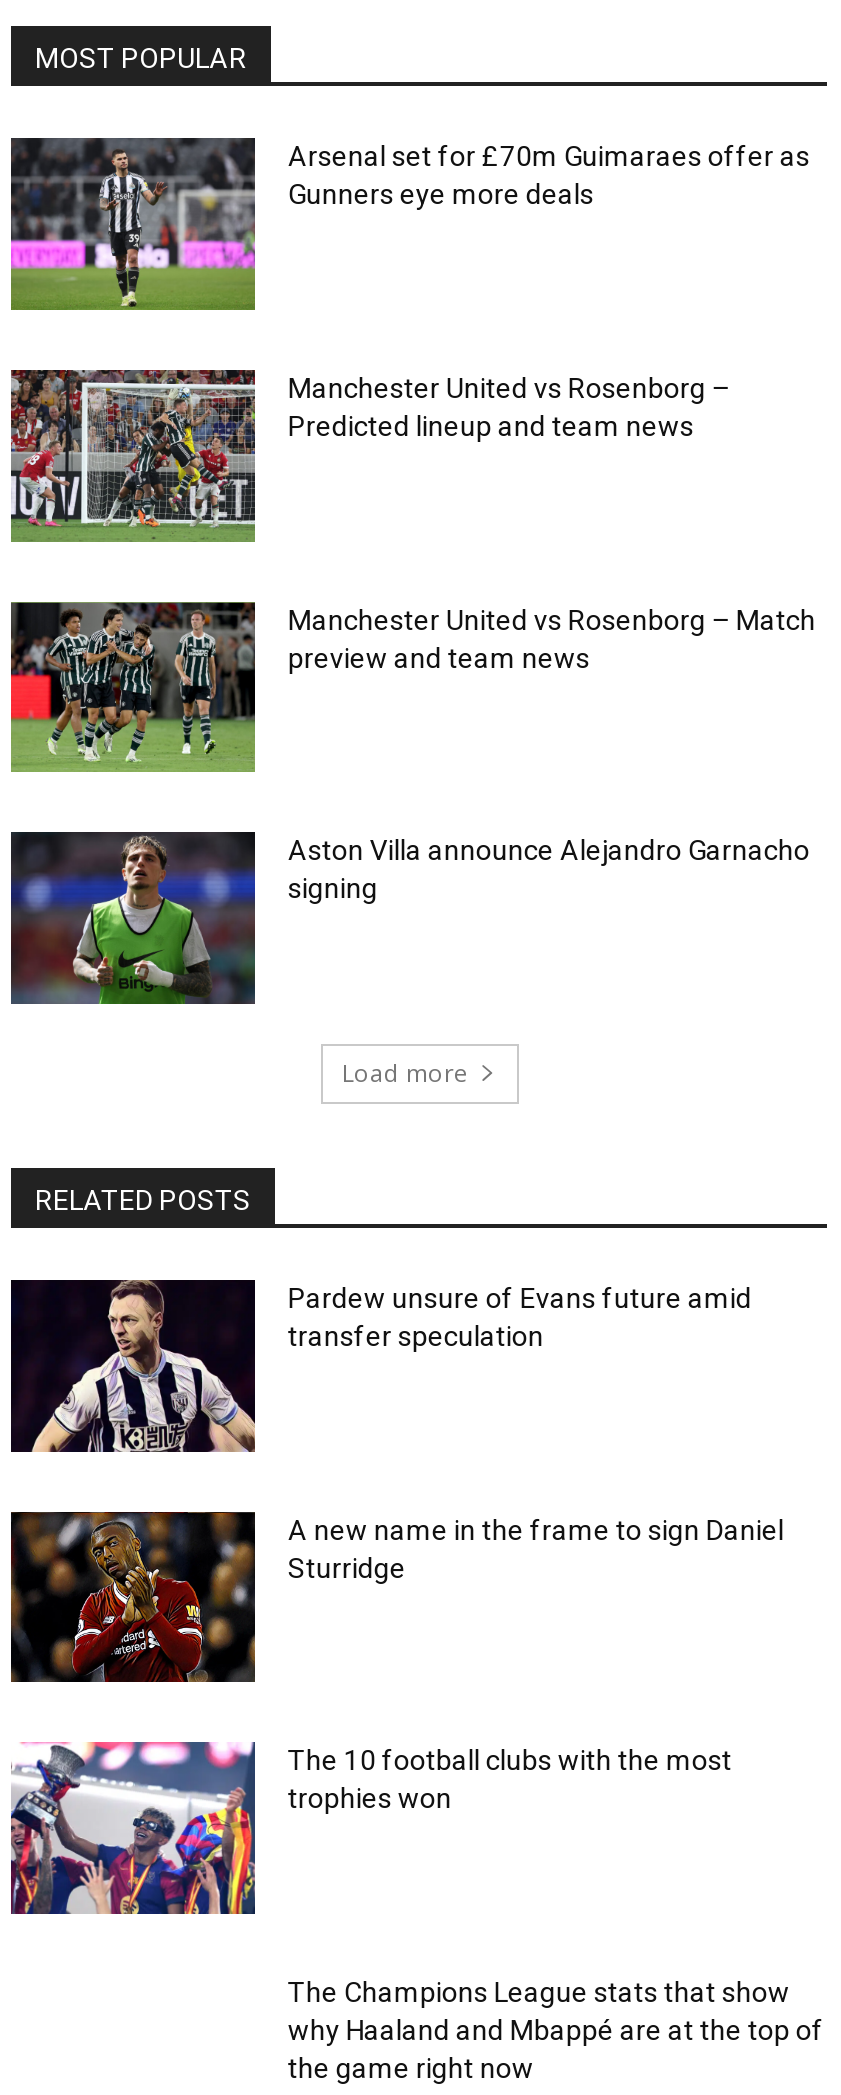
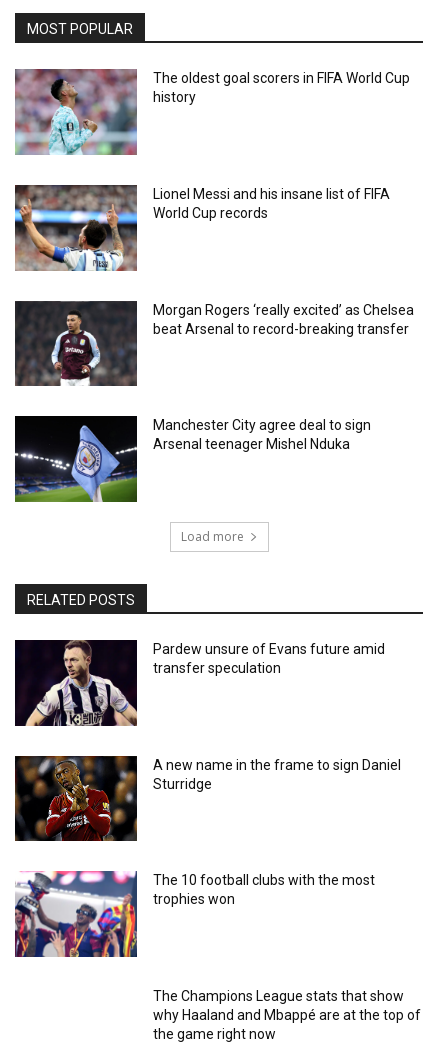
- [image]
- Arsenal set for £70m Guimaraes offer as
- Gunners eye more deals
+ [image]
+ The oldest goal scorers in FIFA World Cup
+ history

- [image]
- Manchester United vs Rosenborg –
- Predicted lineup and team news
+ [image]
+ Lionel Messi and his insane list of FIFA
+ World Cup records

- [image]
- Manchester United vs Rosenborg – Match
- preview and team news
+ [image]
+ Morgan Rogers ‘really excited’ as Chelsea
+ beat Arsenal to record-breaking transfer

- [image]
- Aston Villa announce Alejandro Garnacho
- signing
+ [image]
+ Manchester City agree deal to sign
+ Arsenal teenager Mishel Nduka
